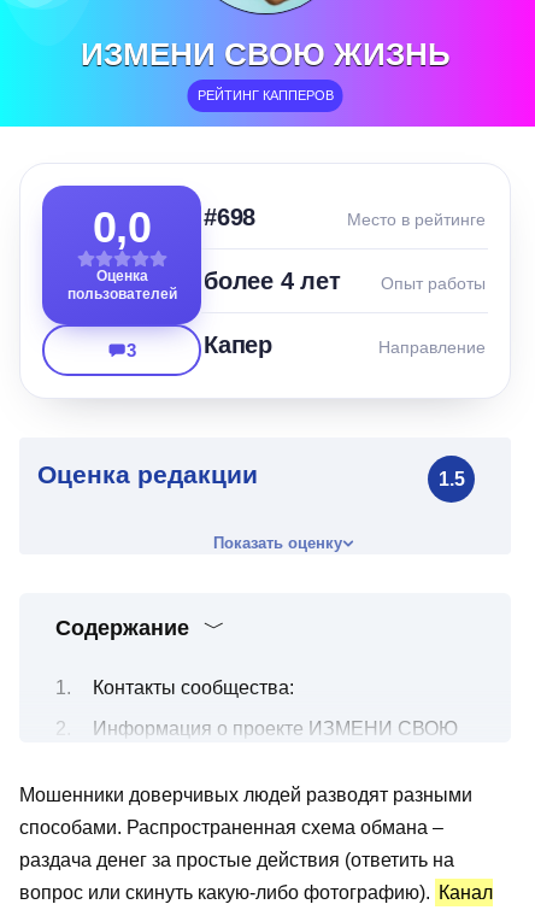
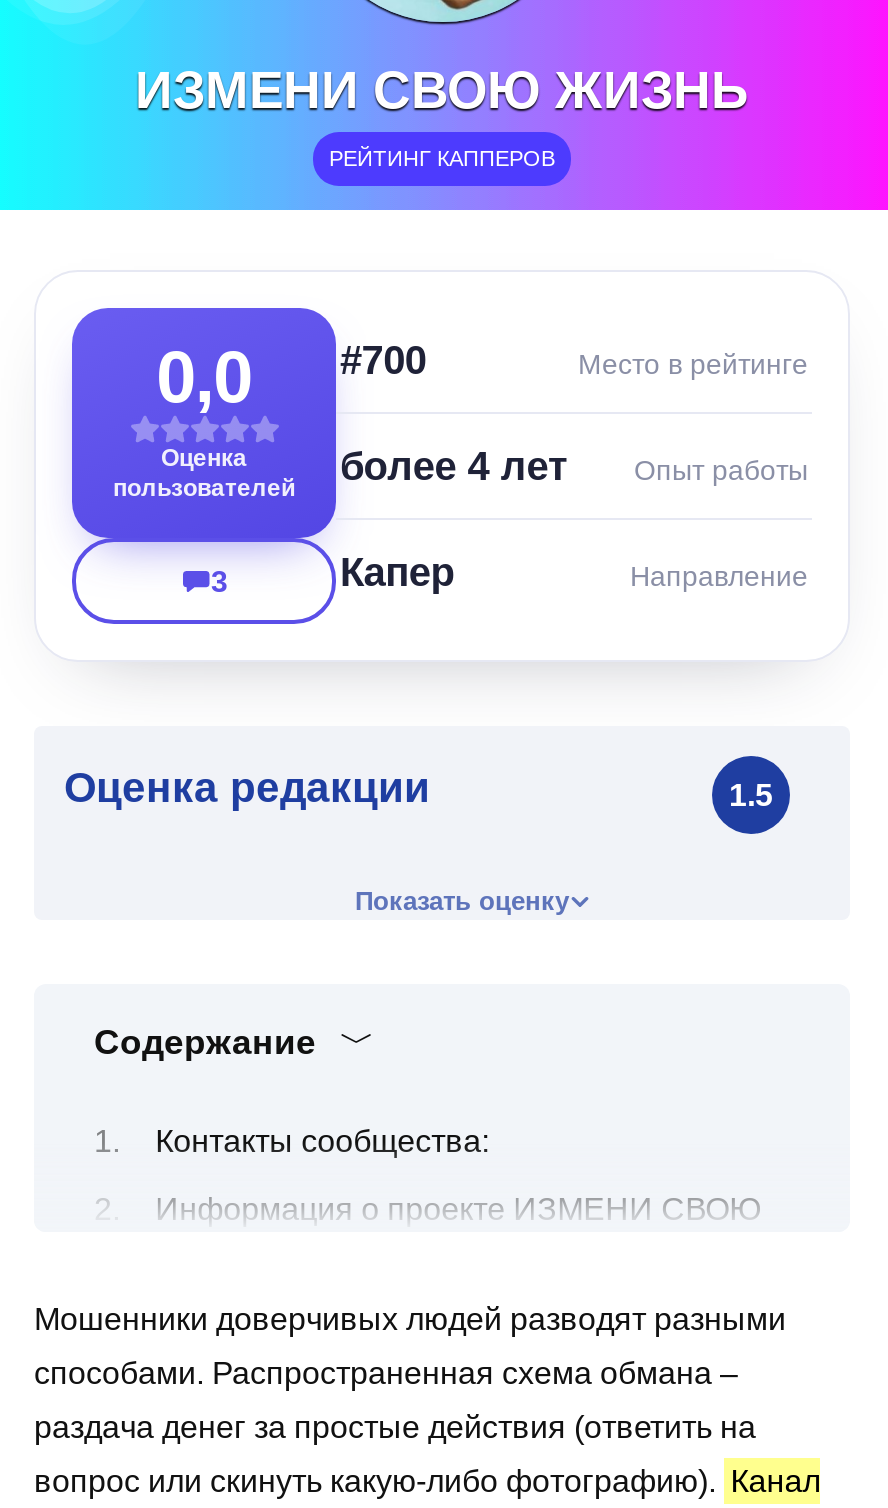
- #698
+ #700
